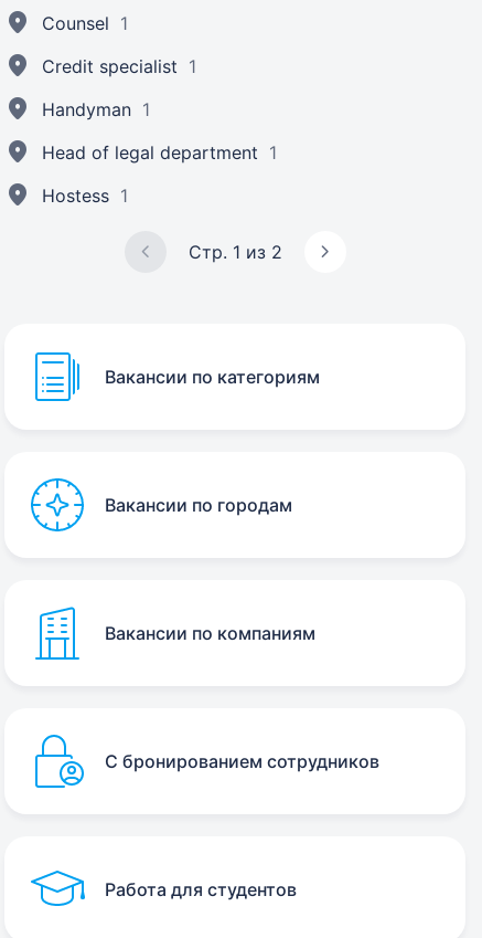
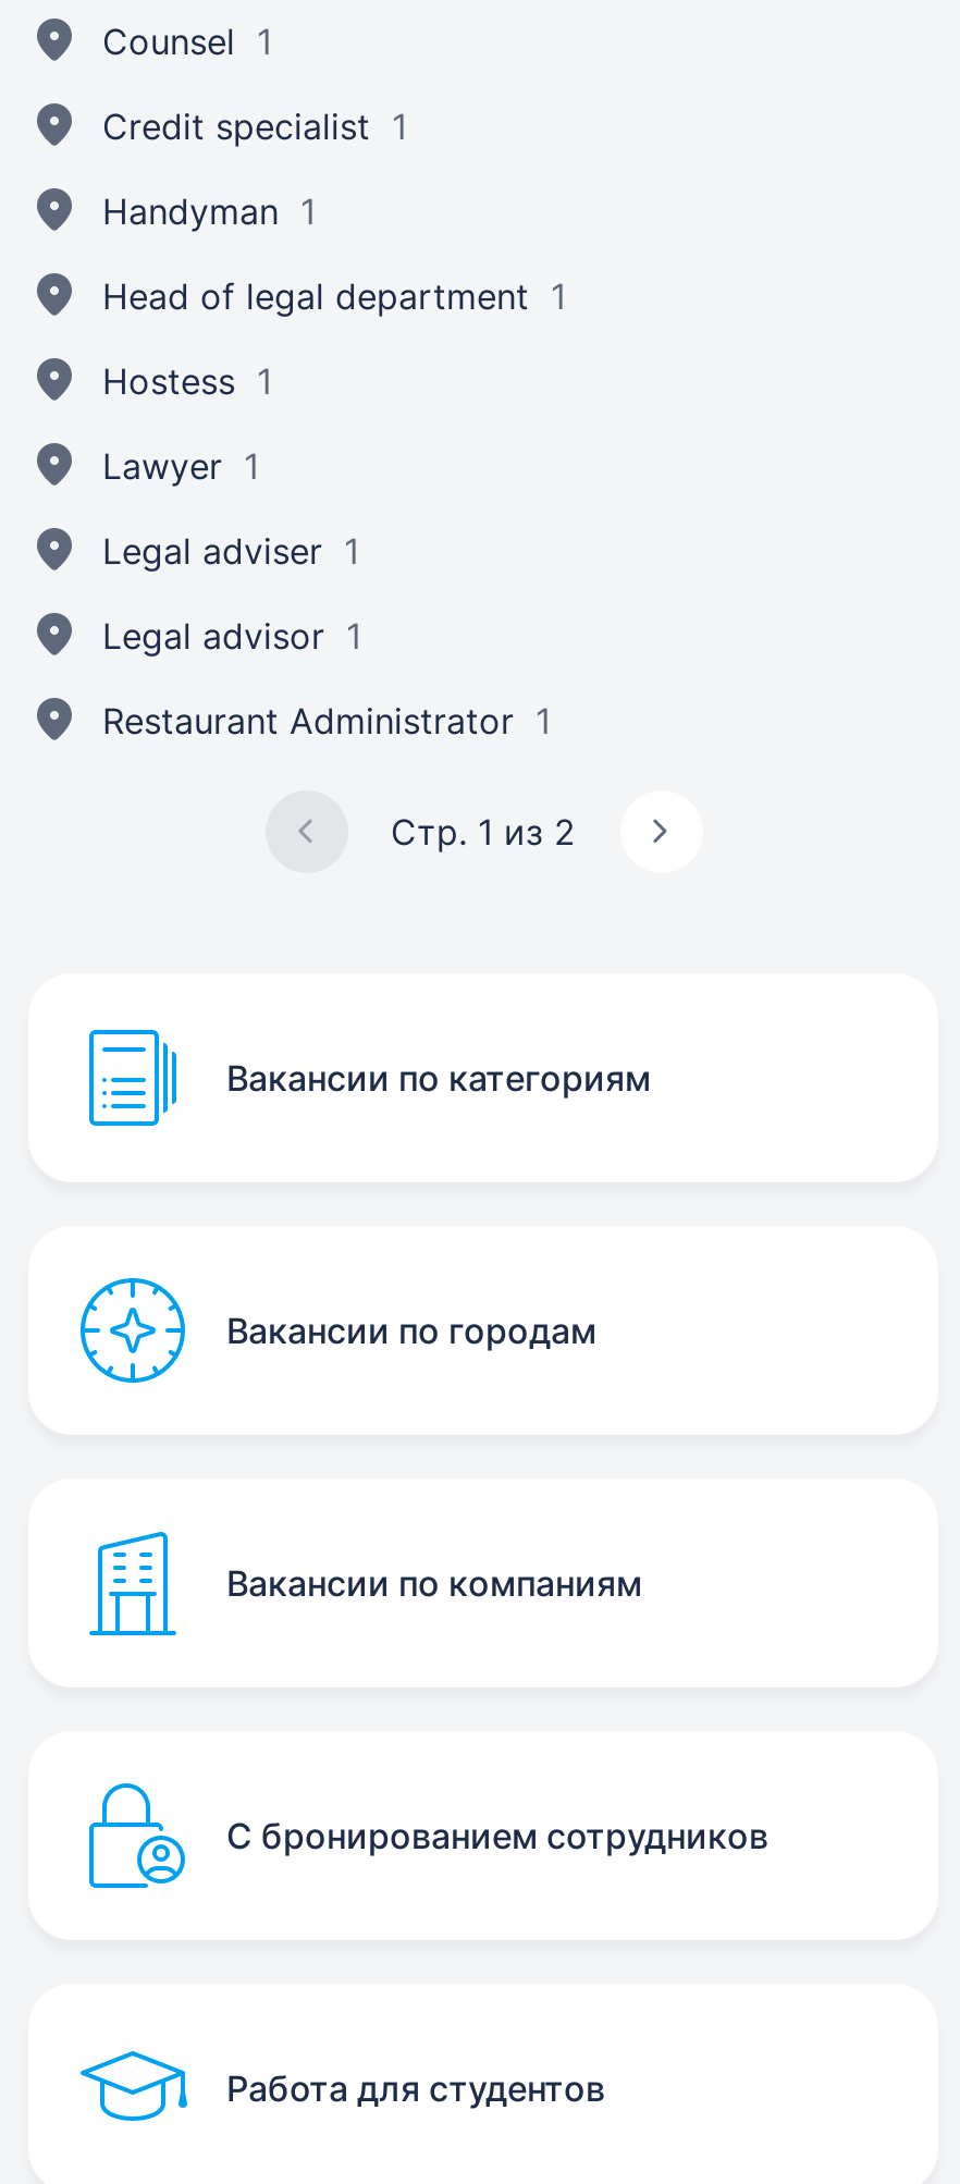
+ Lawyer 1
+ Legal adviser 1
+ Legal advisor 1
+ Restaurant Administrator 1
